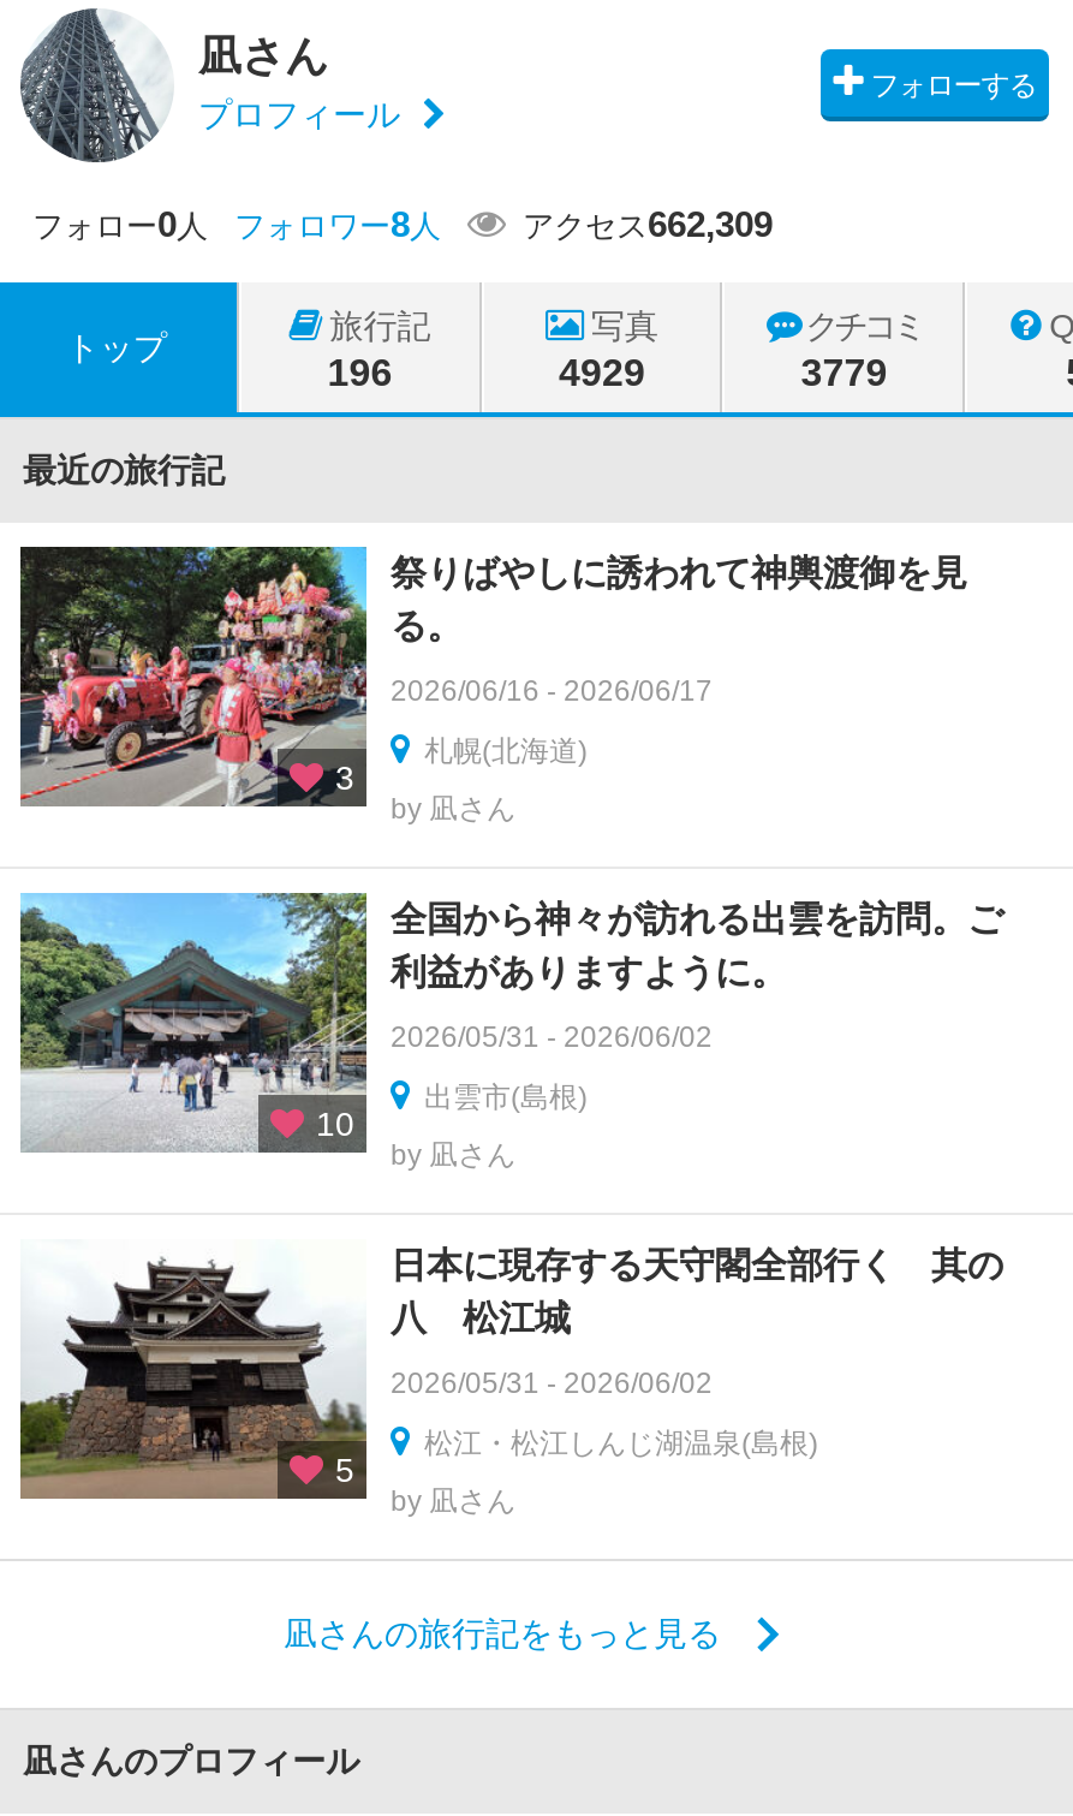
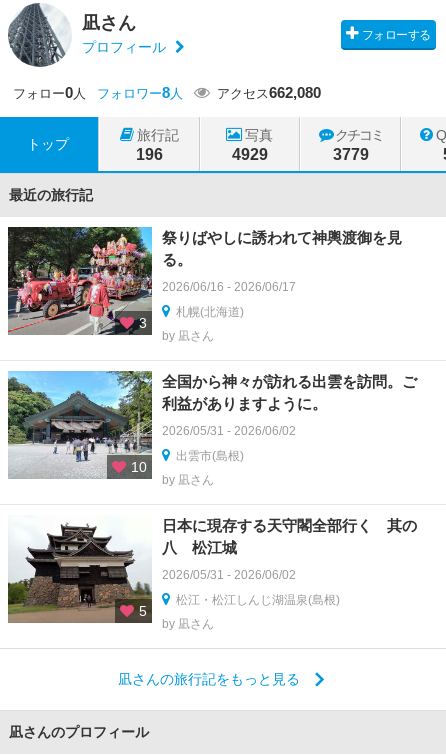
- フォロー0人 フォロワー8人 アクセス662,309
+ フォロー0人 フォロワー8人 アクセス662,080
